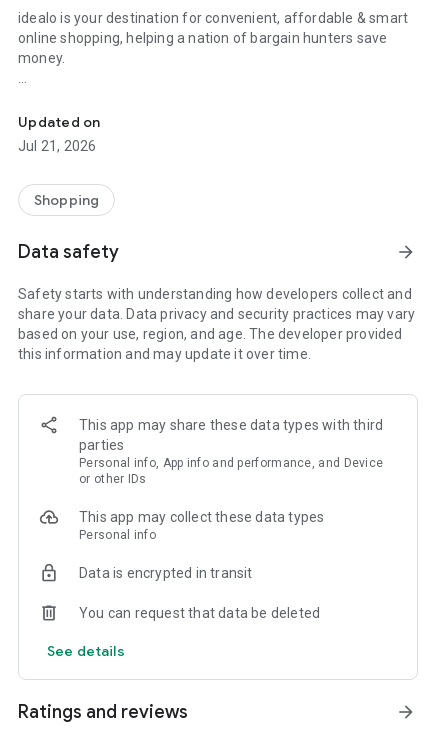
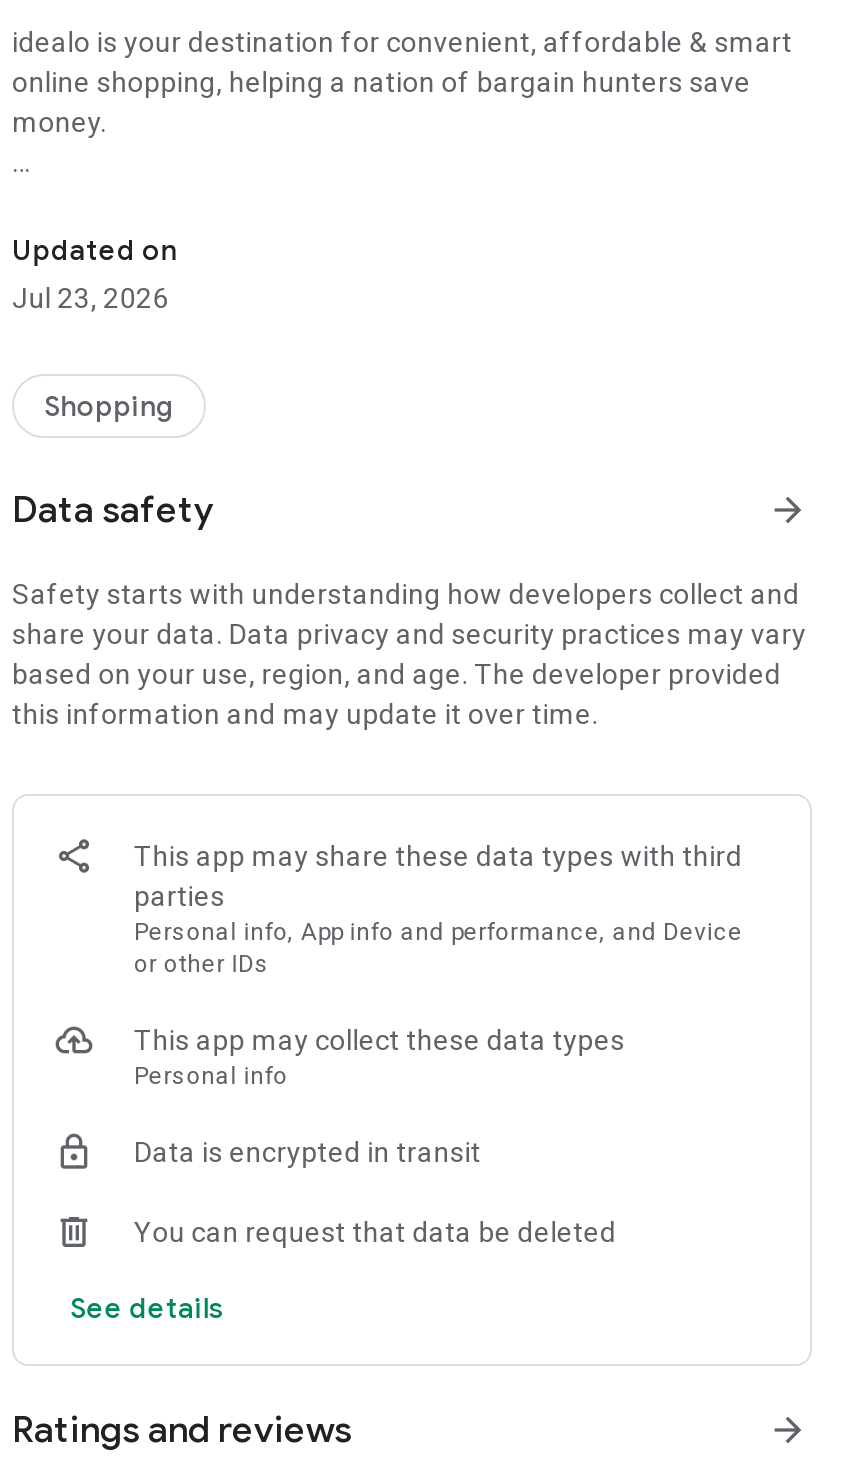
- Jul 21, 2026
+ Jul 23, 2026
